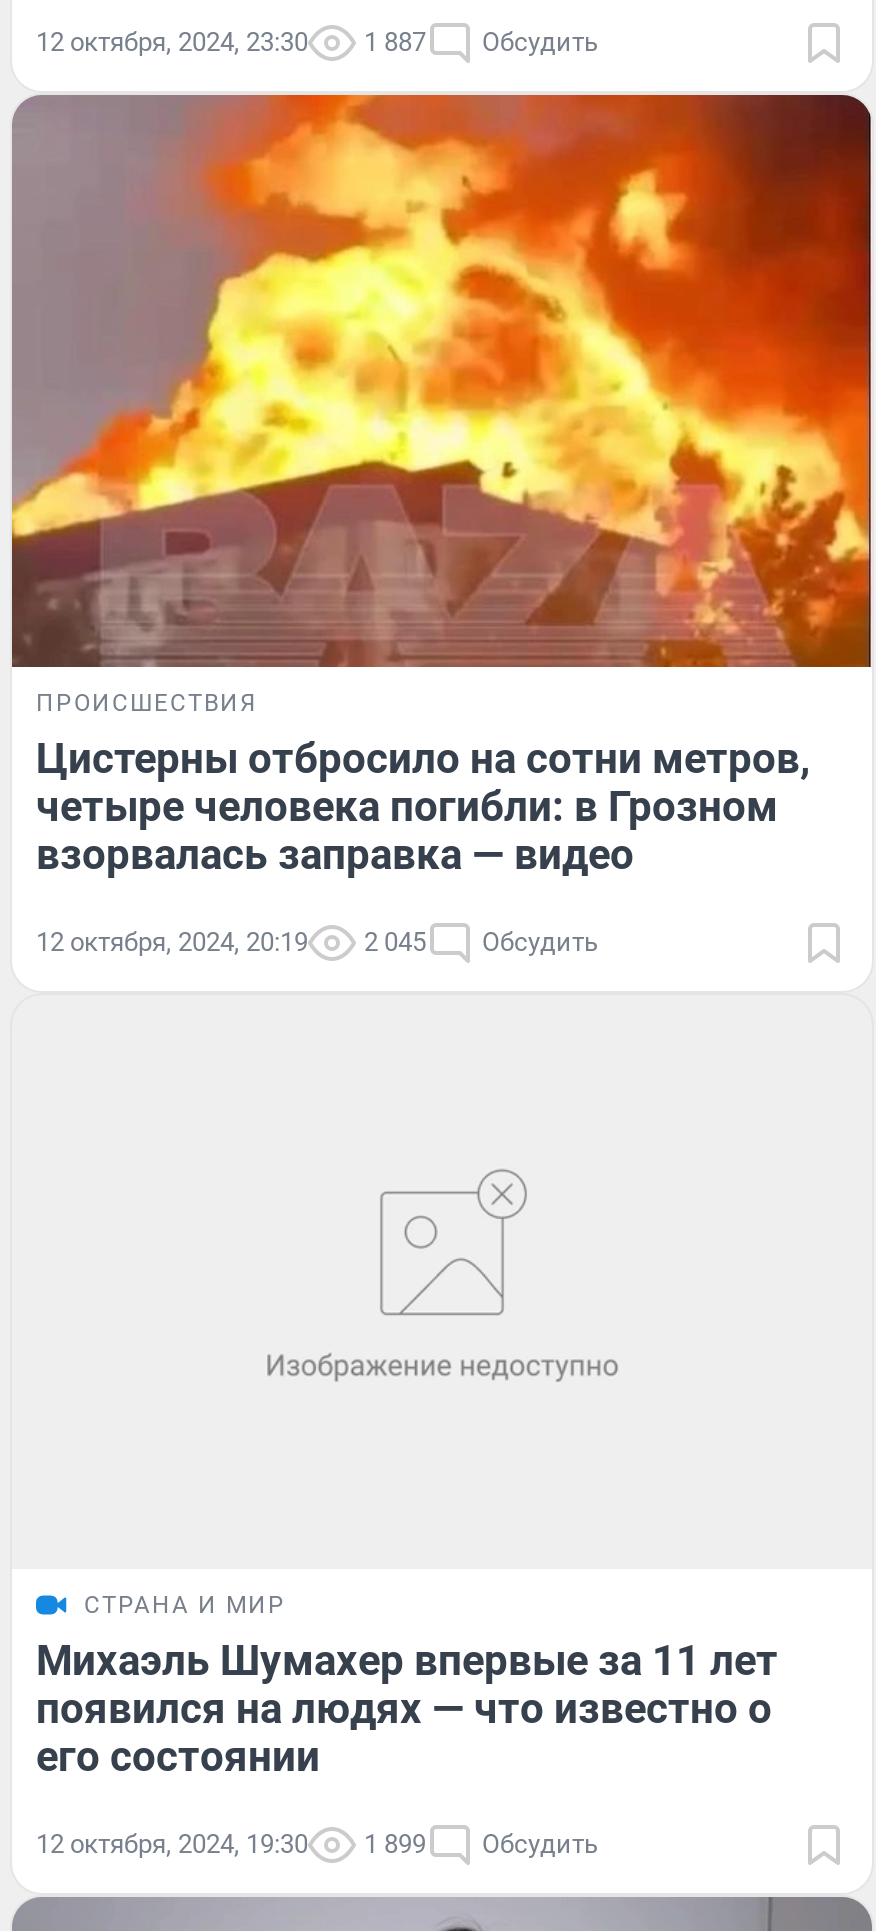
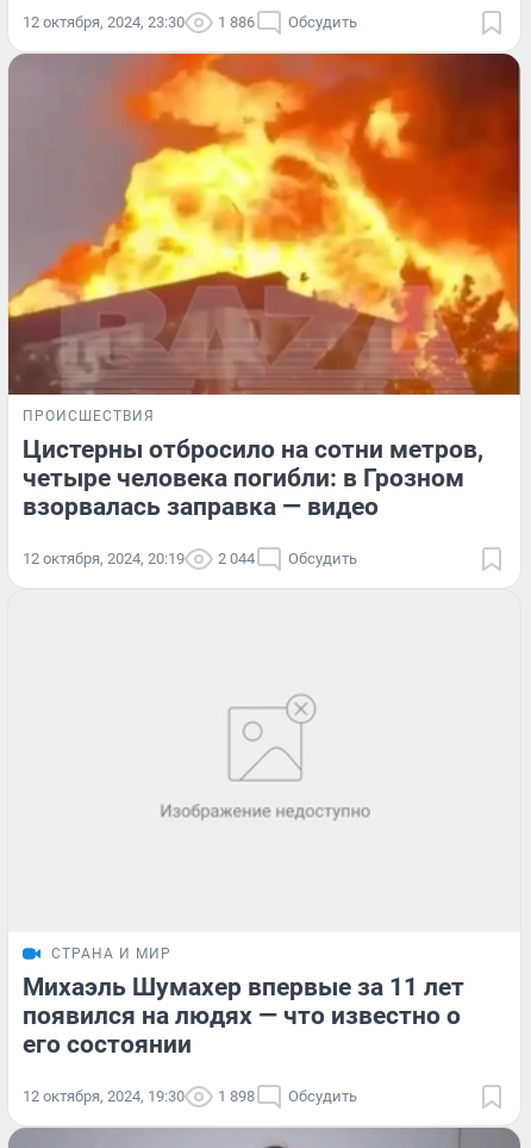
- 12 октября, 2024, 23:30 1 887 Обсудить
+ 12 октября, 2024, 23:30 1 886 Обсудить

- 12 октября, 2024, 20:19 2 045 Обсудить
+ 12 октября, 2024, 20:19 2 044 Обсудить

- 12 октября, 2024, 19:30 1 899 Обсудить
+ 12 октября, 2024, 19:30 1 898 Обсудить
